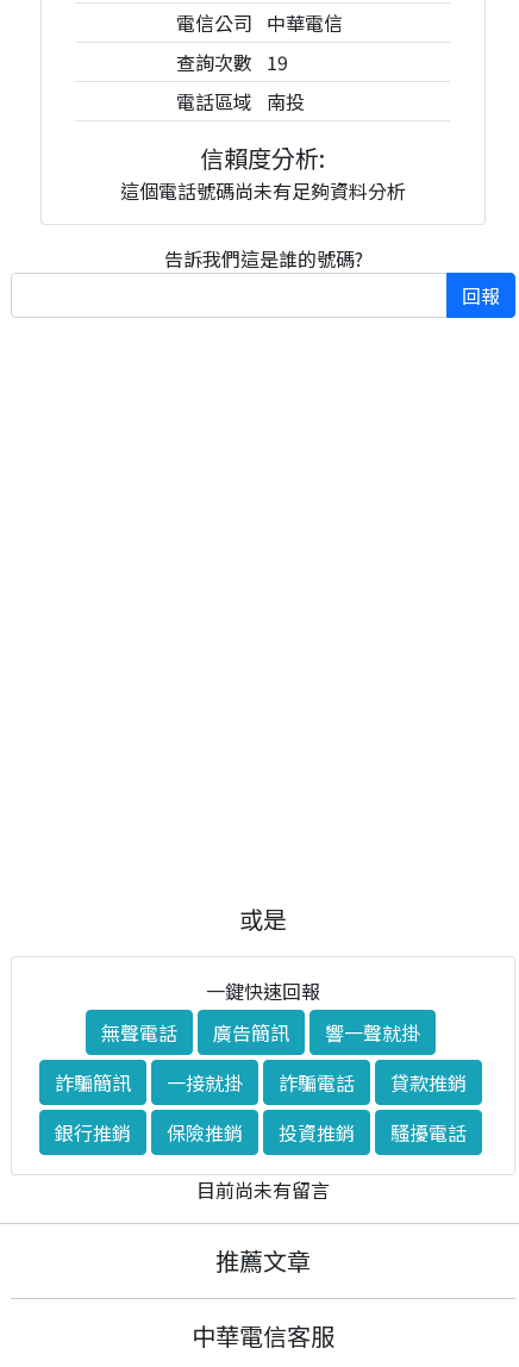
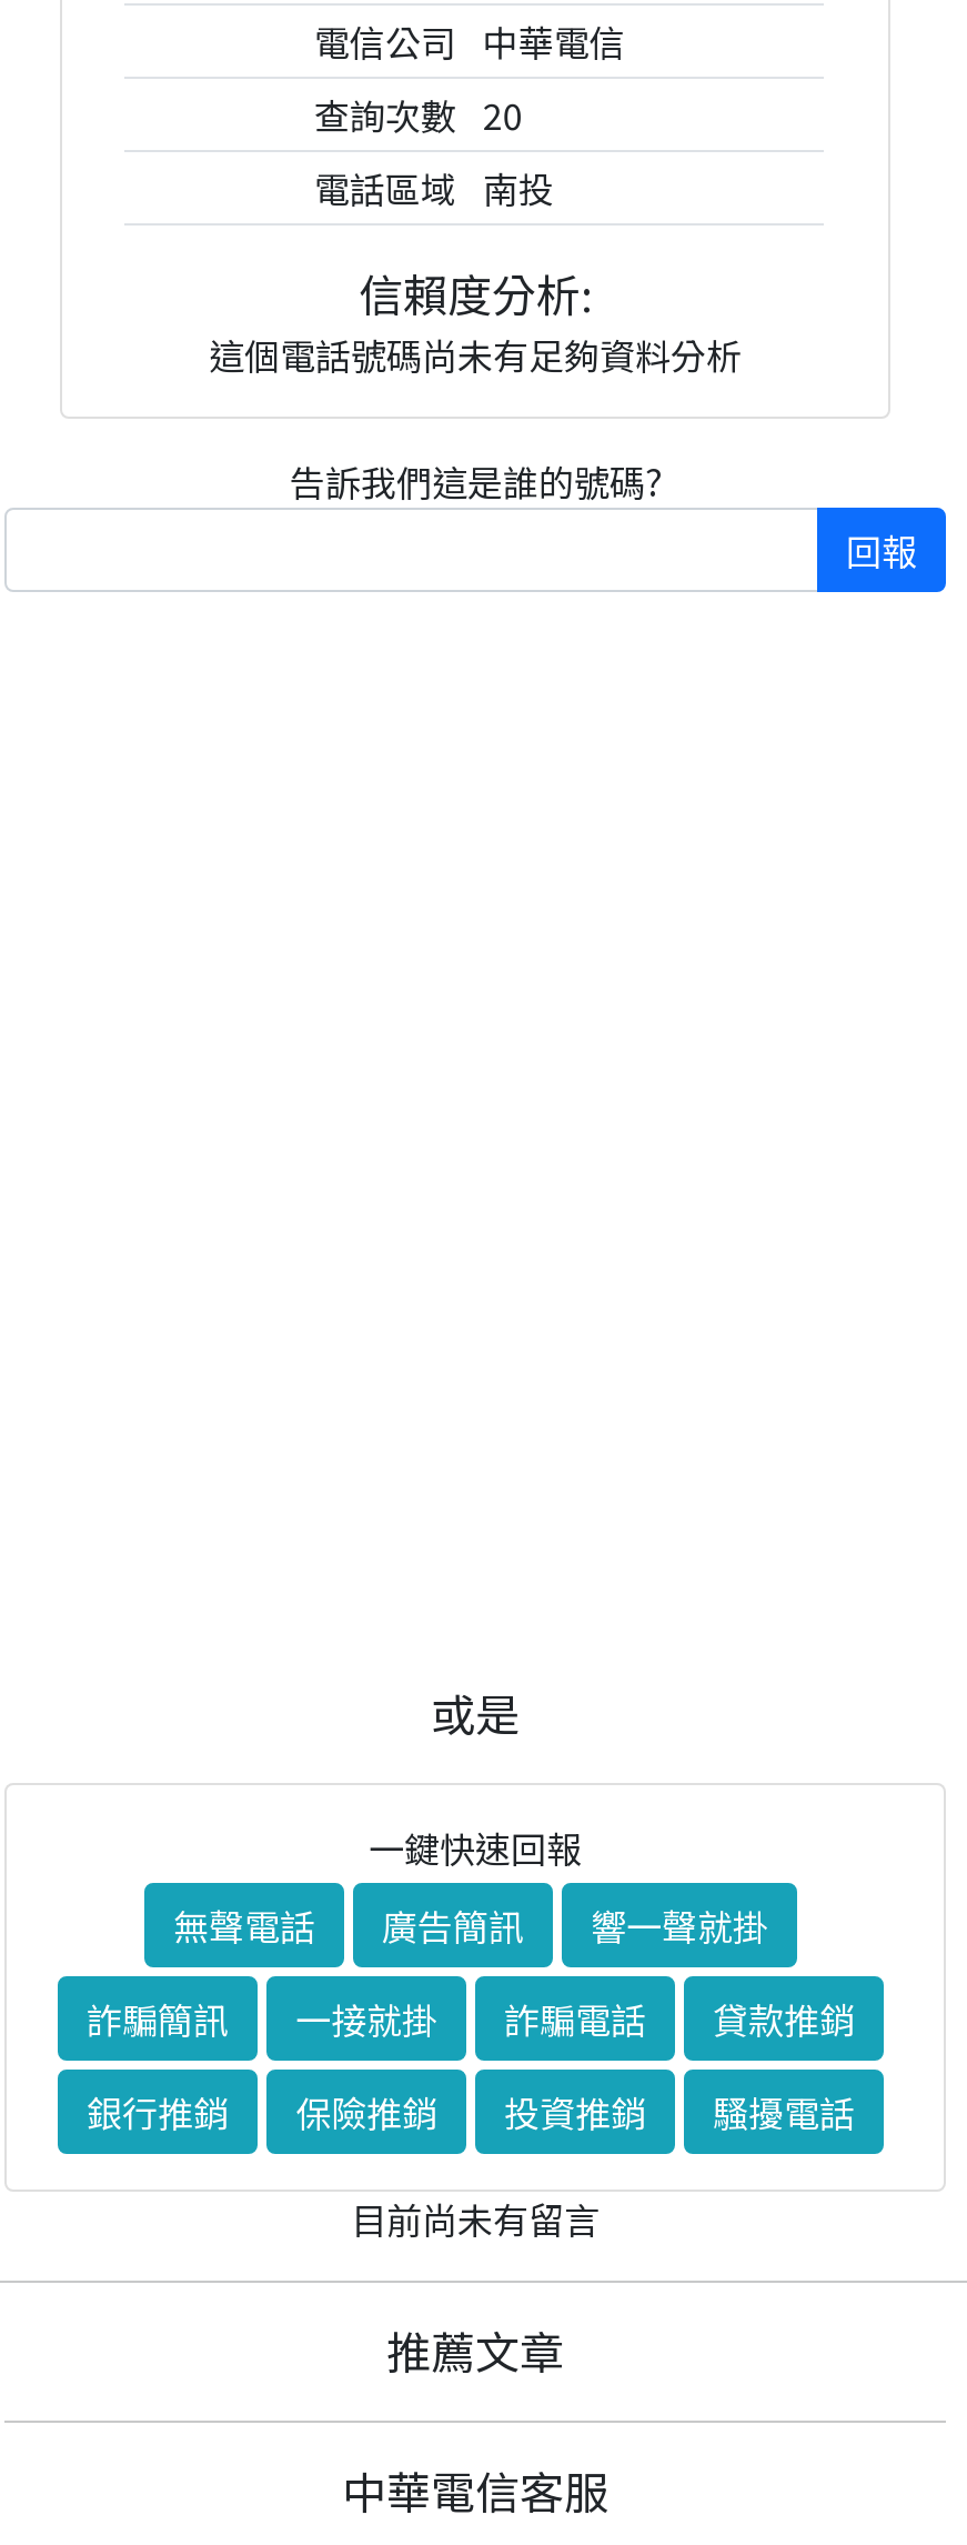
- 查詢次數 19
+ 查詢次數 20
